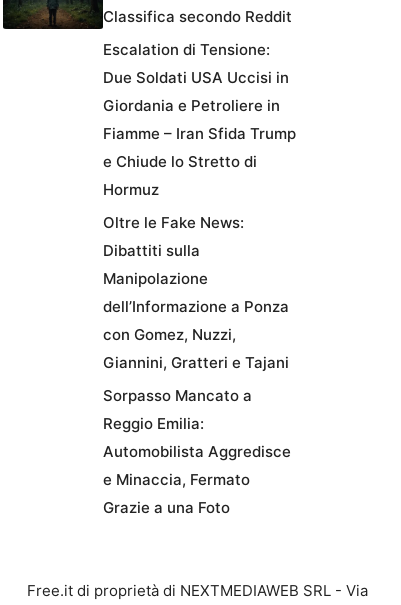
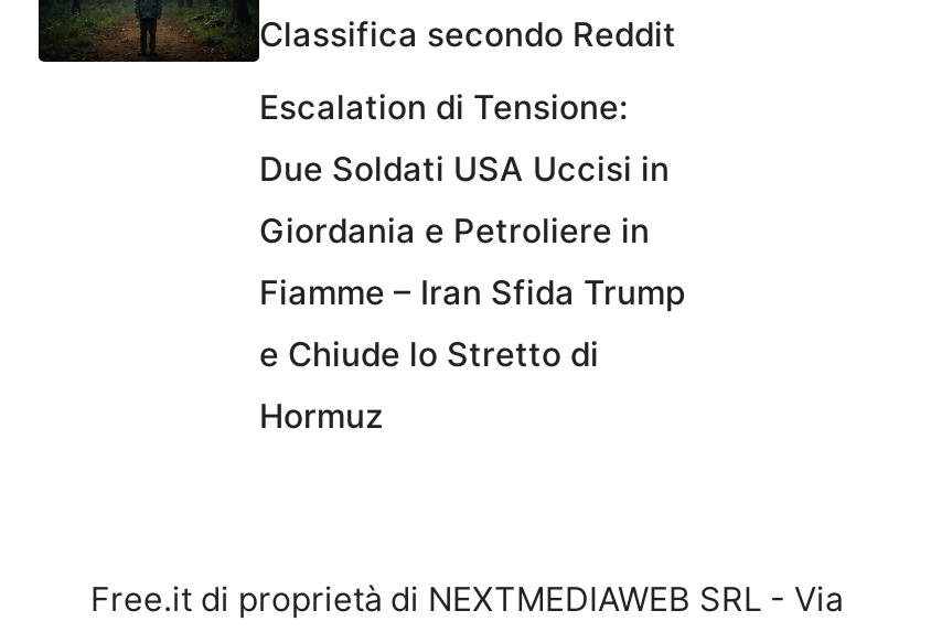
- Oltre le Fake News:
- Dibattiti sulla
- Manipolazione
- dell’Informazione a Ponza
- con Gomez, Nuzzi,
- Giannini, Gratteri e Tajani
- Sorpasso Mancato a
- Reggio Emilia:
- Automobilista Aggredisce
- e Minaccia, Fermato
- Grazie a una Foto
